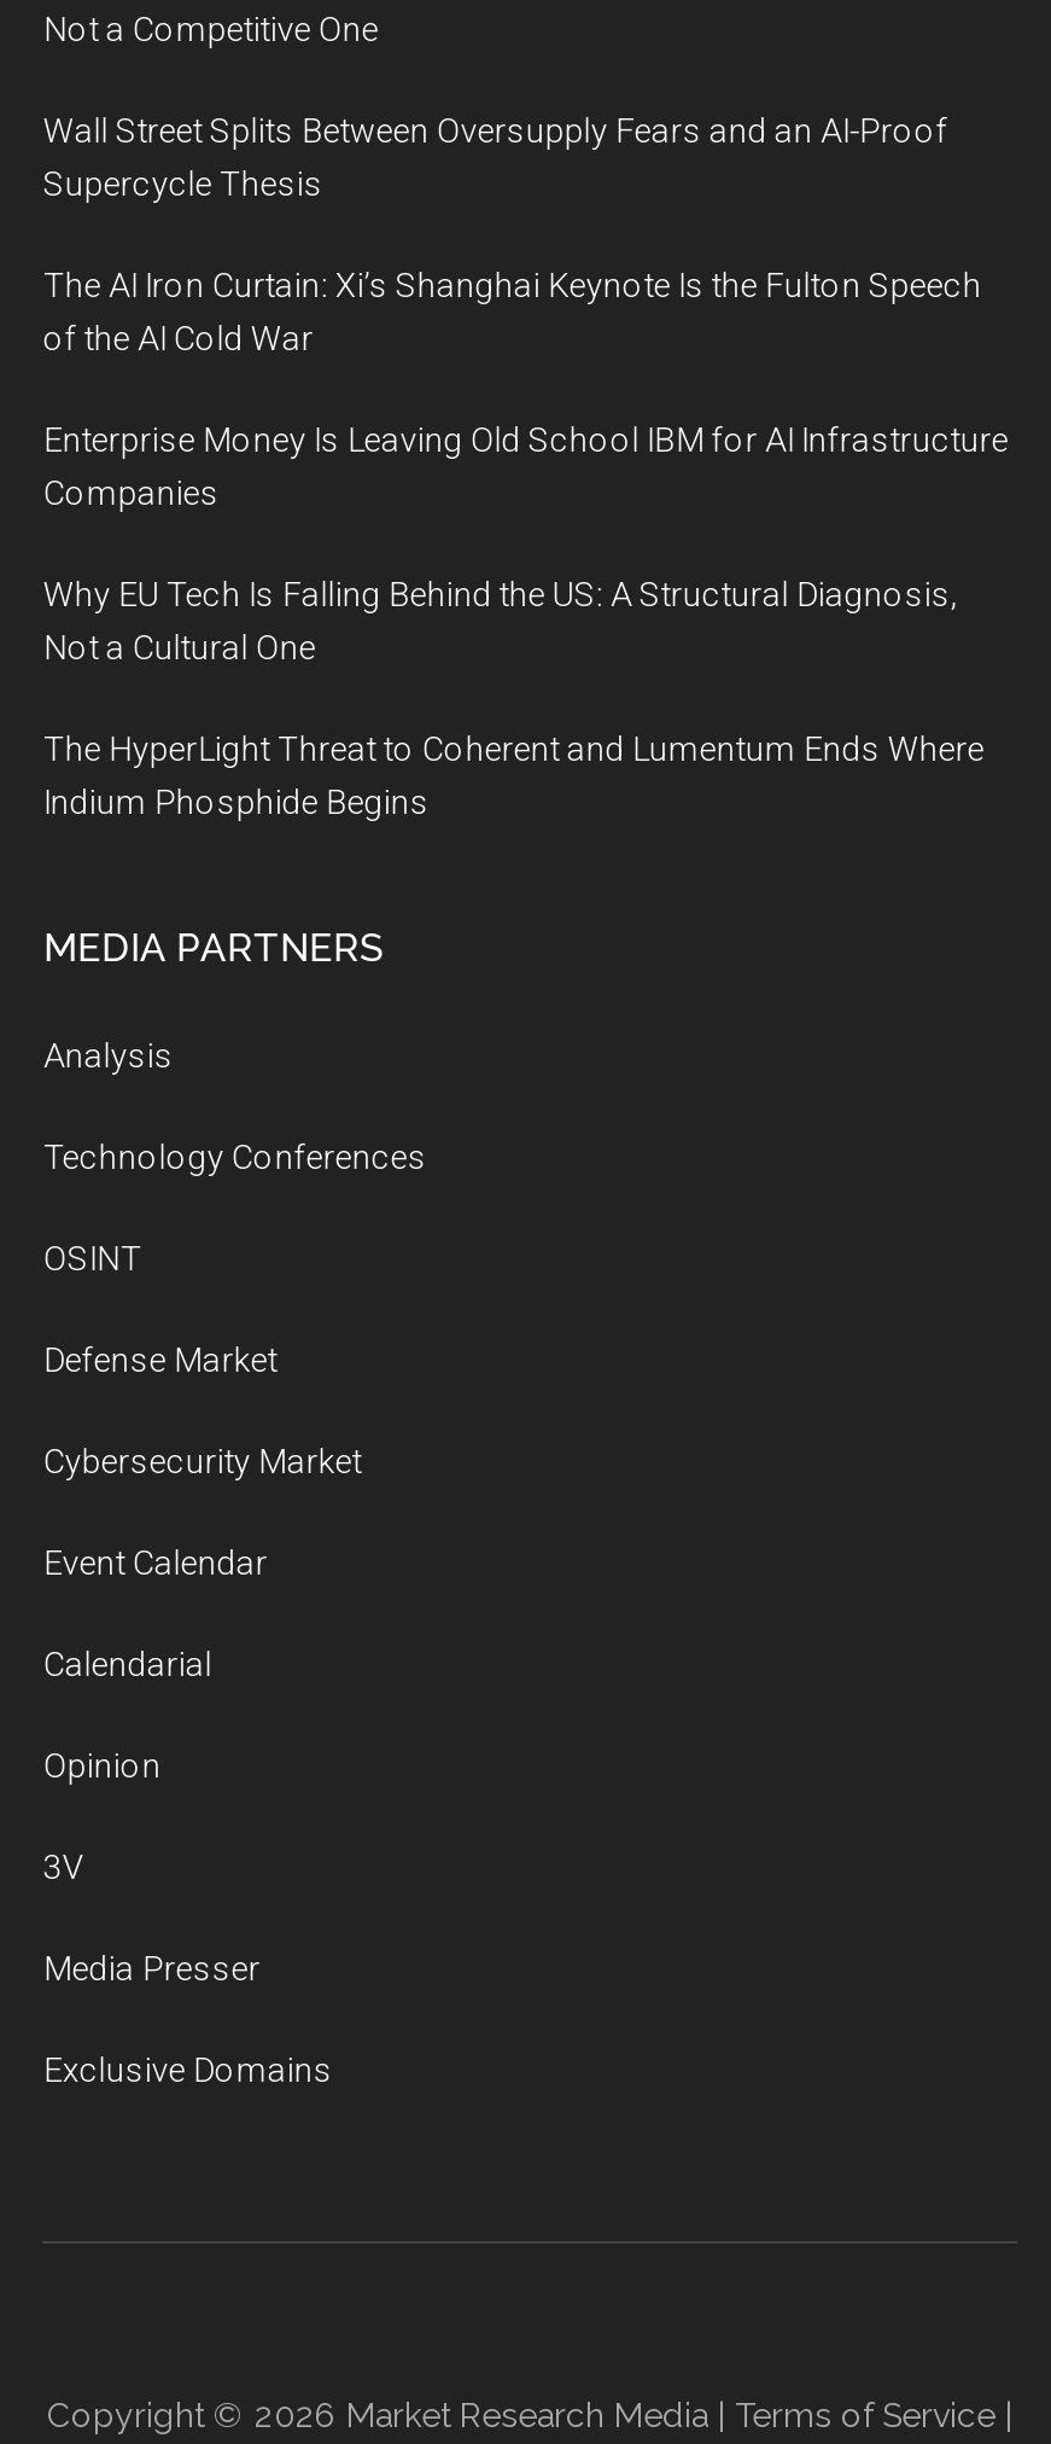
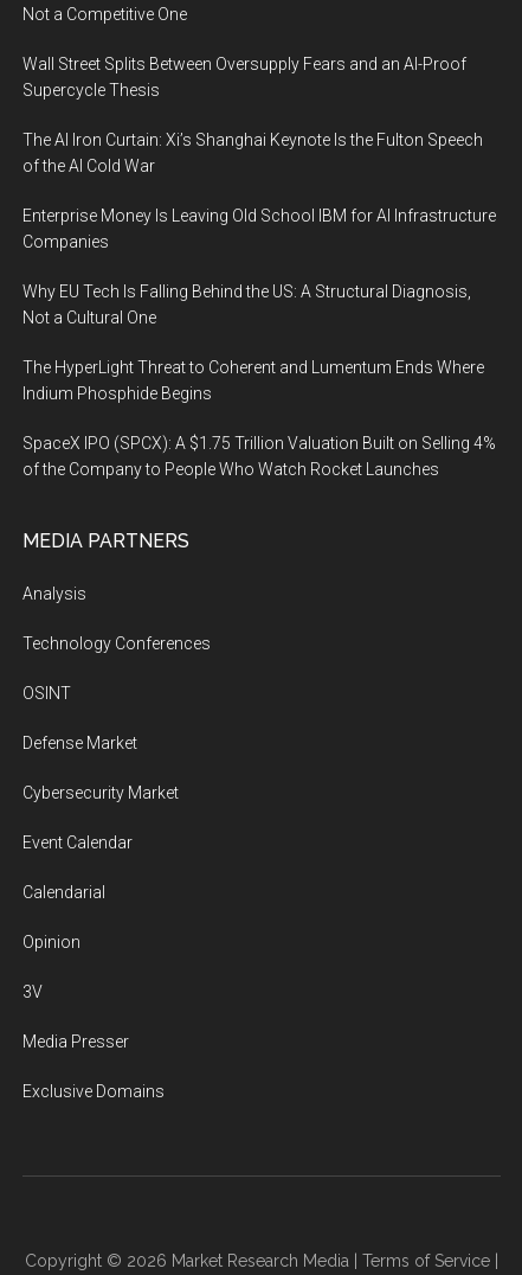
+ SpaceX IPO (SPCX): A $1.75 Trillion Valuation Built on Selling 4%
+ of the Company to People Who Watch Rocket Launches
